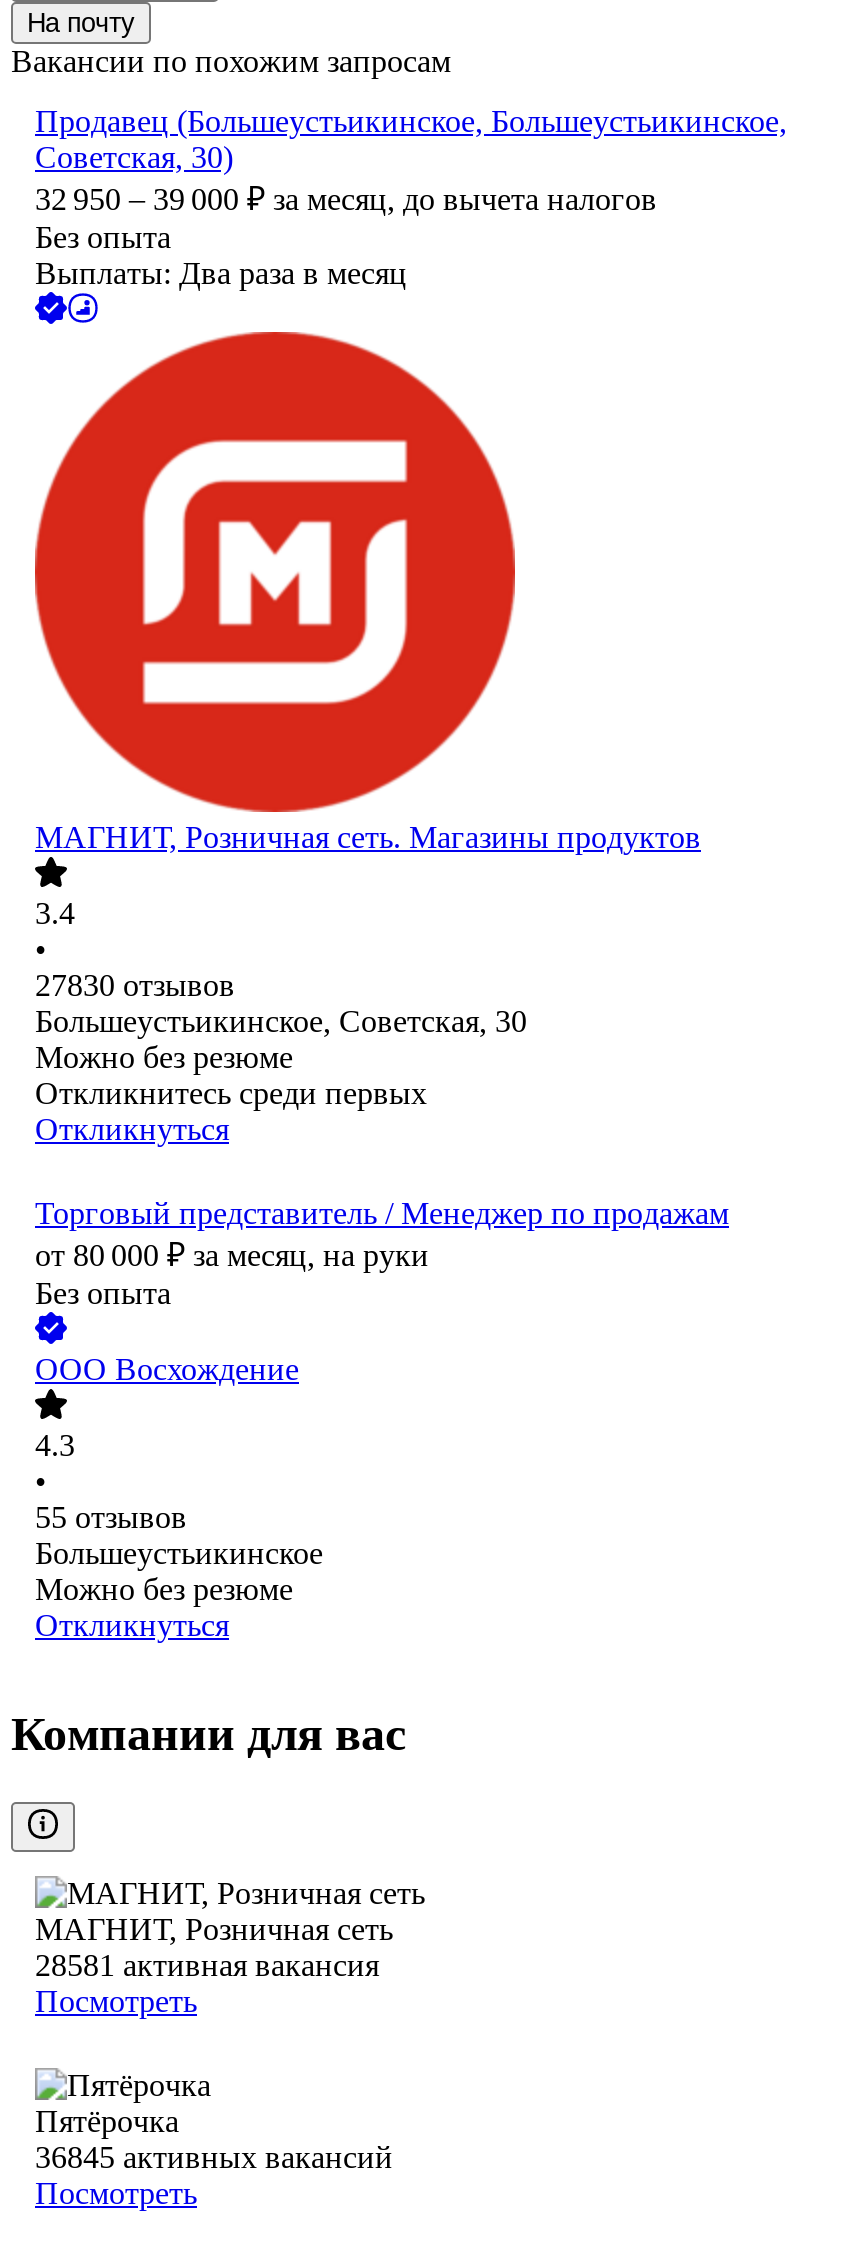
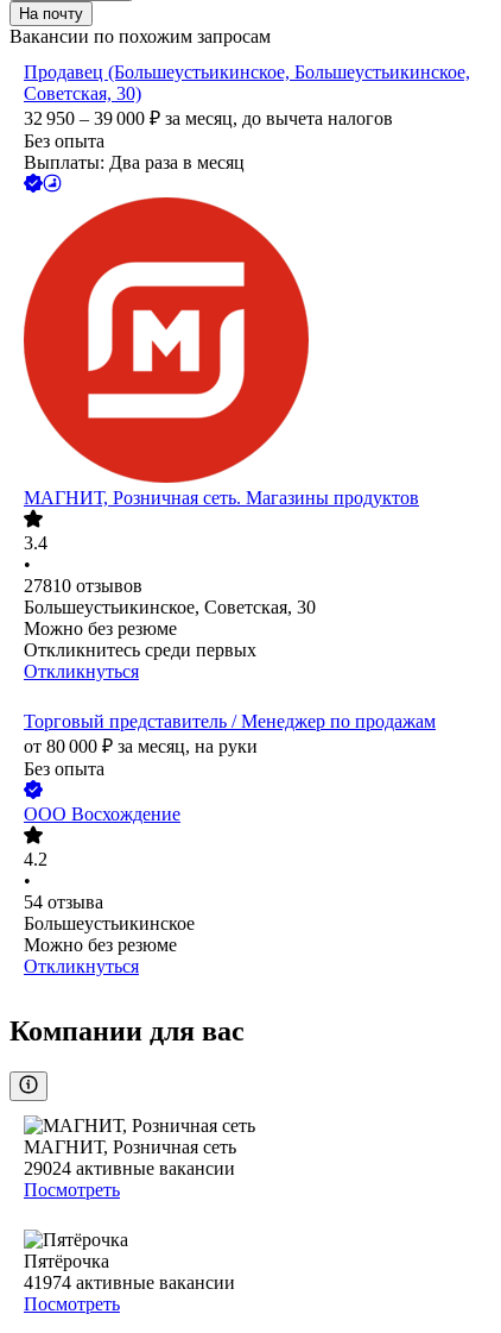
- 27830 отзывов
+ 27810 отзывов

- 4.3
+ 4.2

- 55 отзывов
+ 54 отзыва

- 28581 активная вакансия
+ 29024 активные вакансии

- 36845 активных вакансий
+ 41974 активные вакансии
